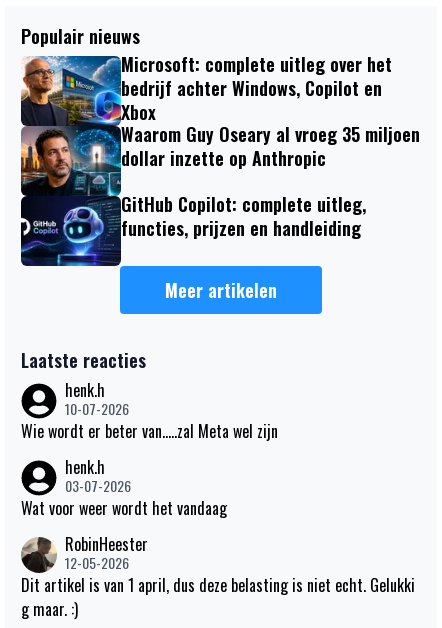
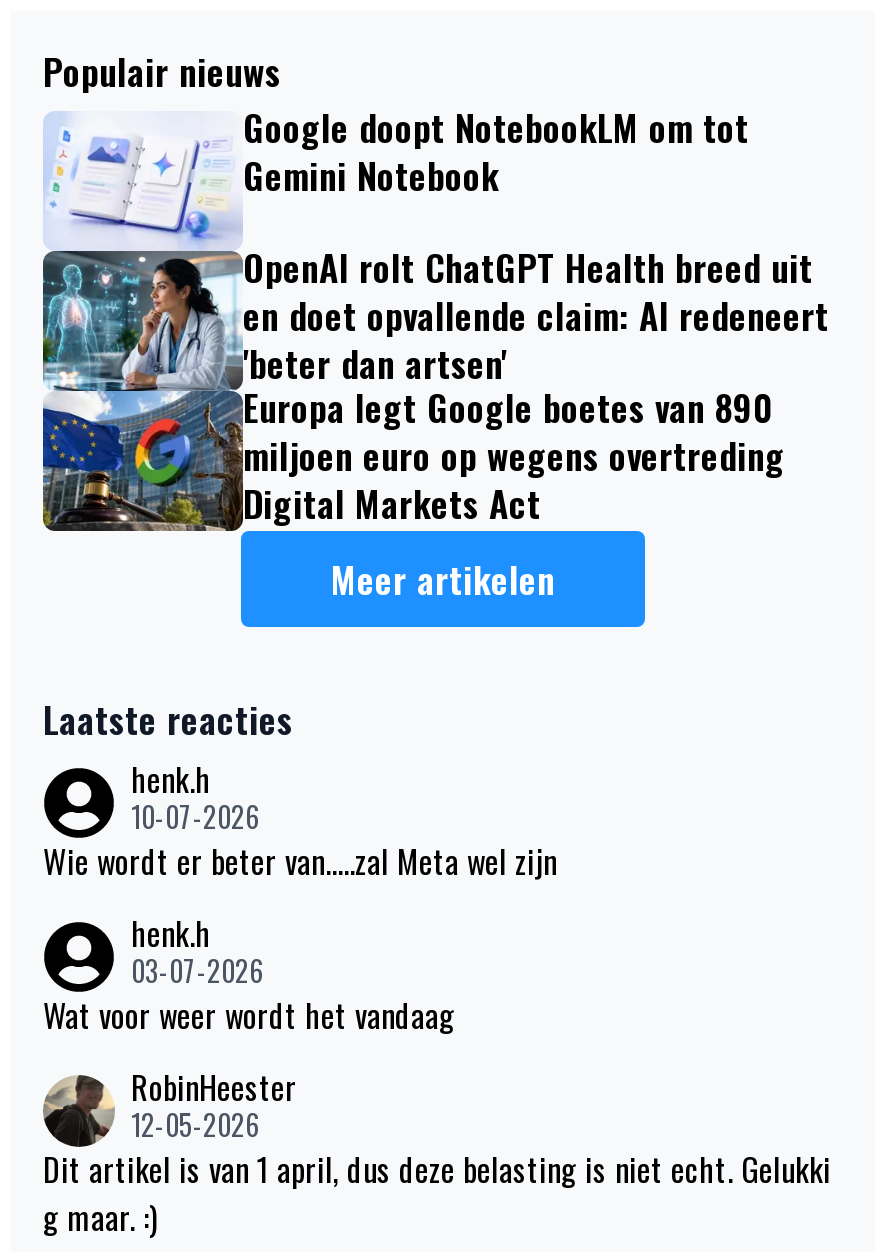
- [image]
- Microsoft: complete uitleg over het
- bedrijf achter Windows, Copilot en
- Xbox
- Waarom Guy Oseary al vroeg 35 miljoen
- dollar inzette op Anthropic
+ [image]
+ Google doopt NotebookLM om tot
+ Gemini Notebook

- GitHub Copilot: complete uitleg,
- functies, prijzen en handleiding
+ OpenAI rolt ChatGPT Health breed uit
+ en doet opvallende claim: AI redeneert
+ 'beter dan artsen'
+ Europa legt Google boetes van 890
+ miljoen euro op wegens overtreding
+ Digital Markets Act
